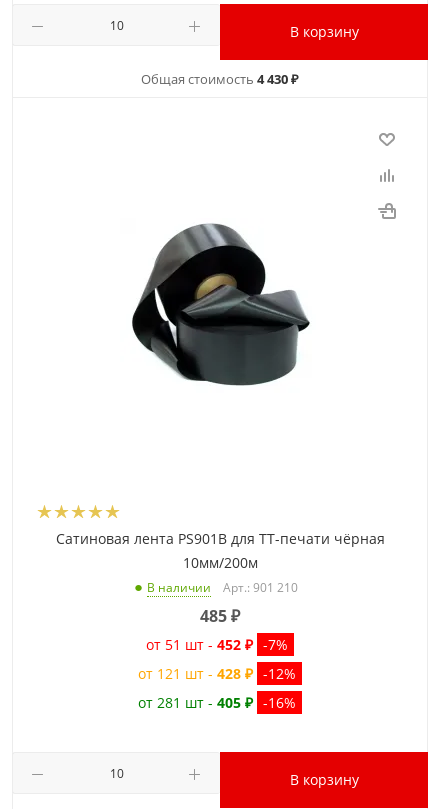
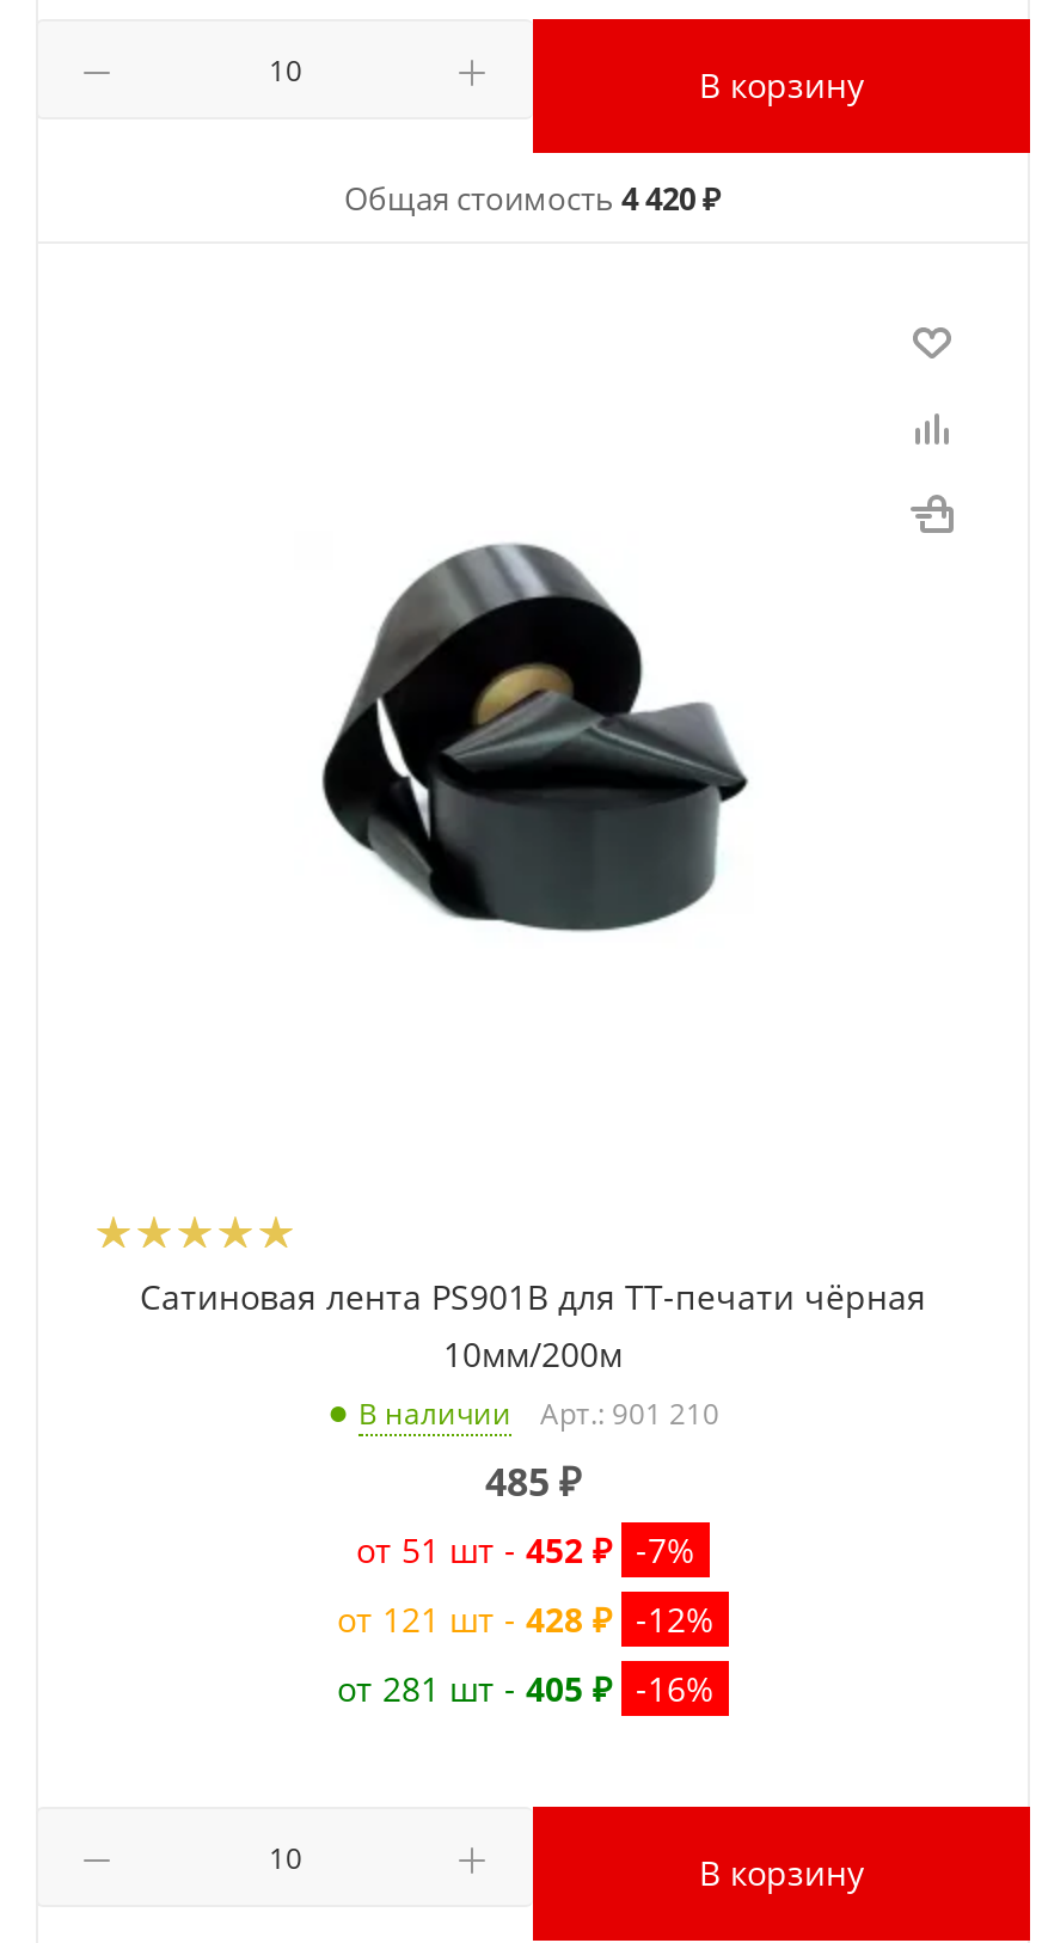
- Общая стоимость 4 430 ₽
+ Общая стоимость 4 420 ₽
